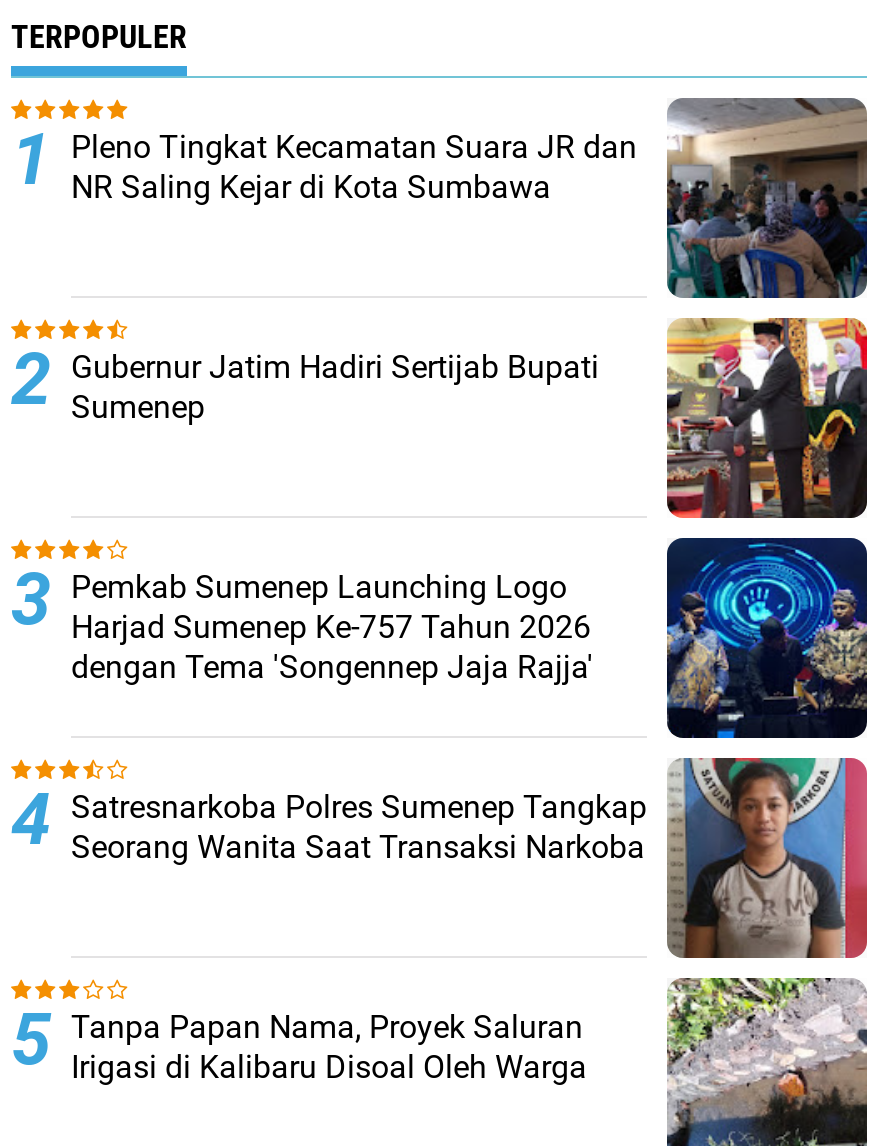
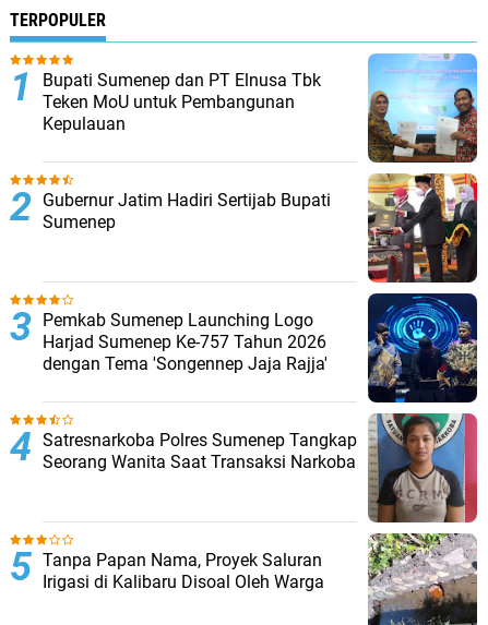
- [image]
+ [image]

- Pleno Tingkat Kecamatan Suara JR dan
- NR Saling Kejar di Kota Sumbawa
+ Bupati Sumenep dan PT Elnusa Tbk
+ Teken MoU untuk Pembangunan
+ Kepulauan
